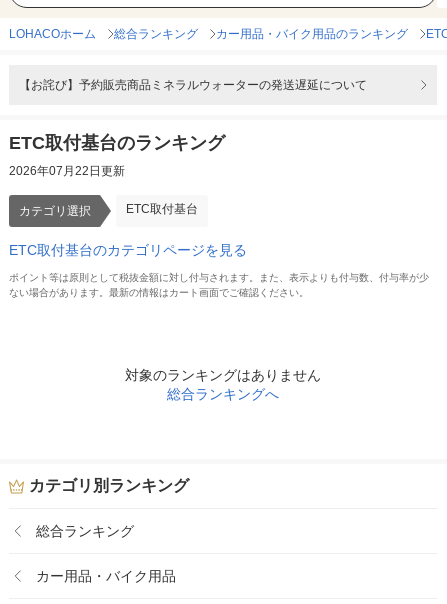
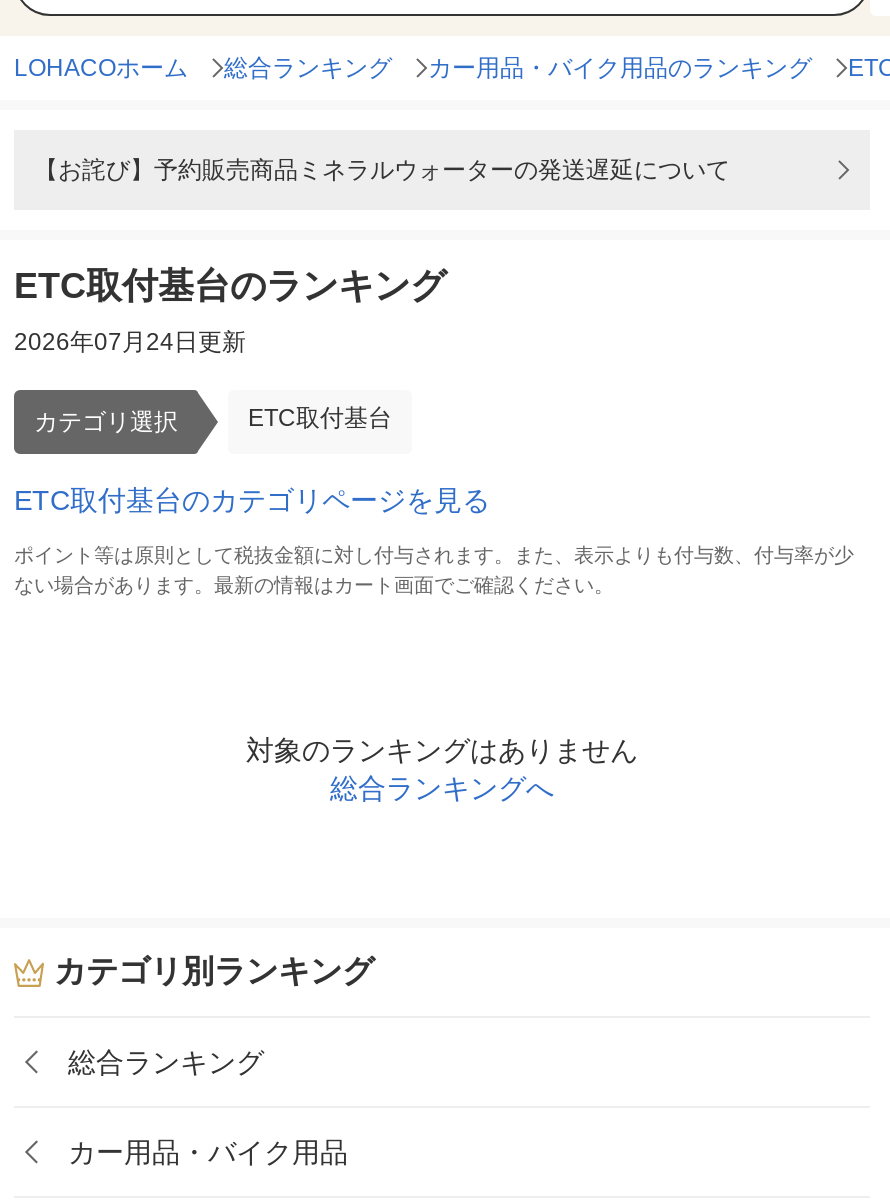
- 2026年07月22日更新
+ 2026年07月24日更新
